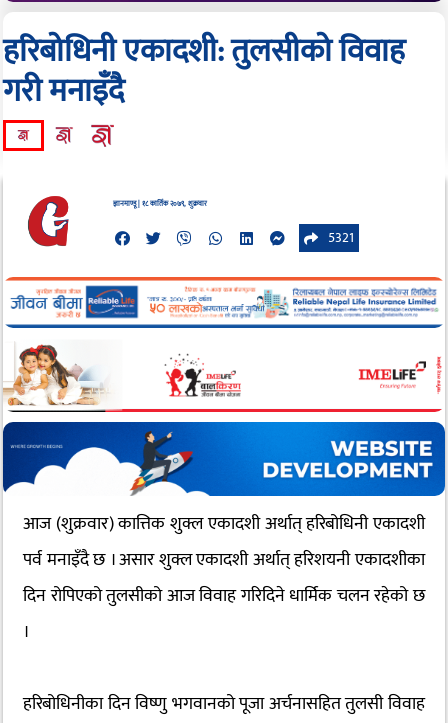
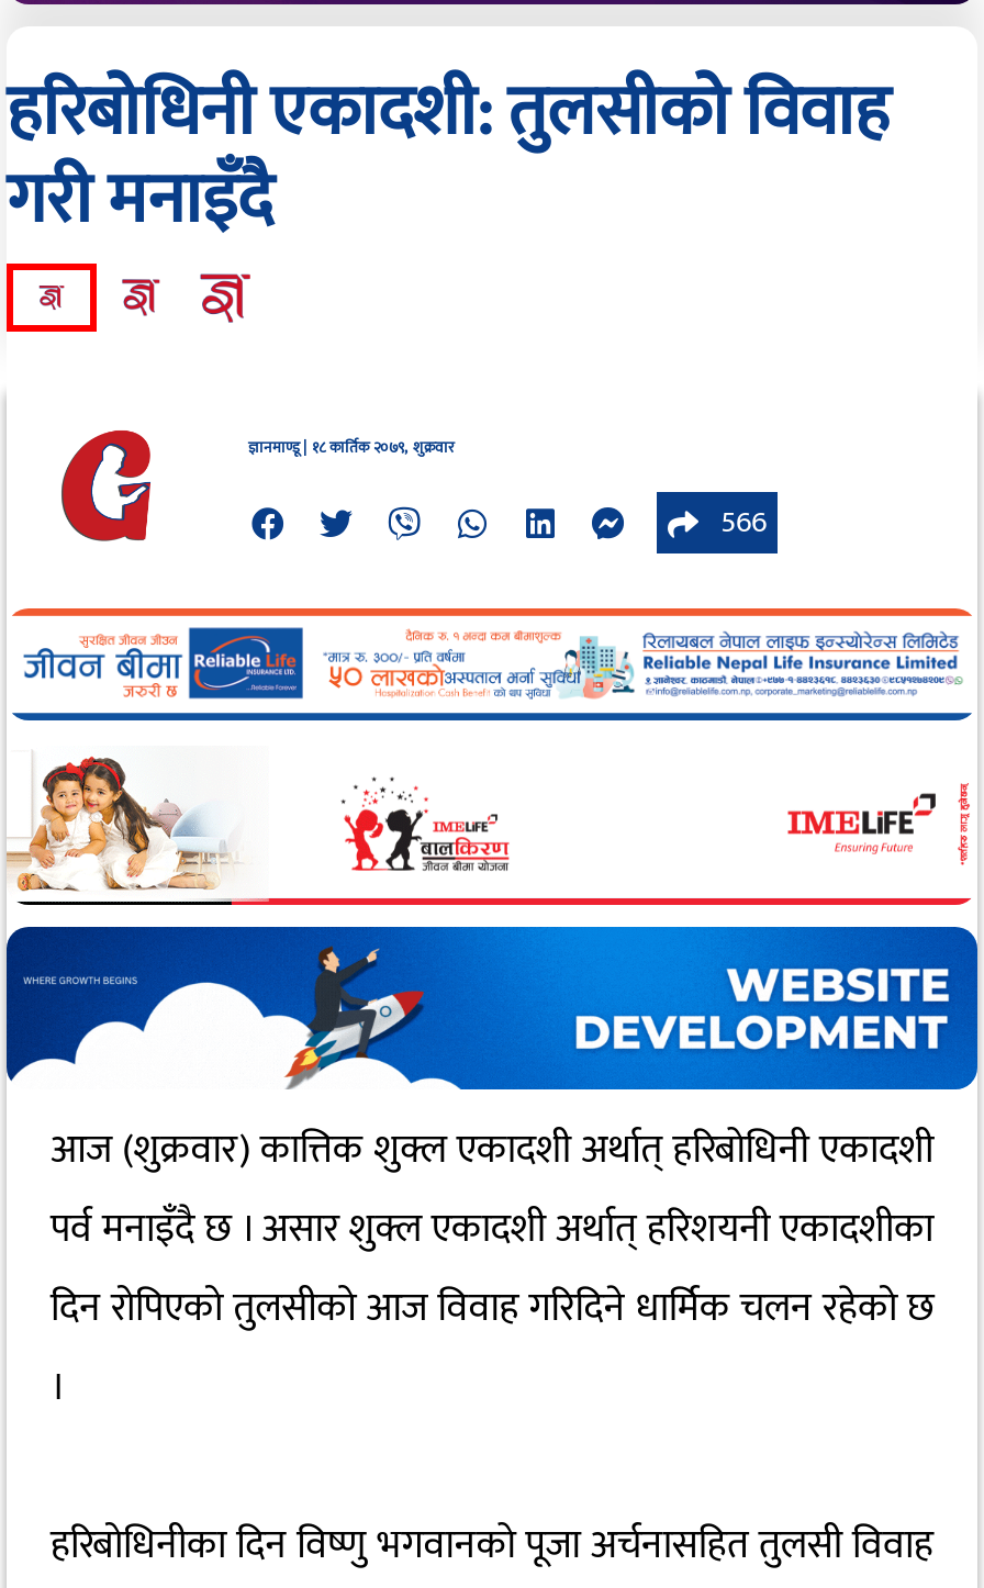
- 5321
+ 566

- [image]
+ [image]
